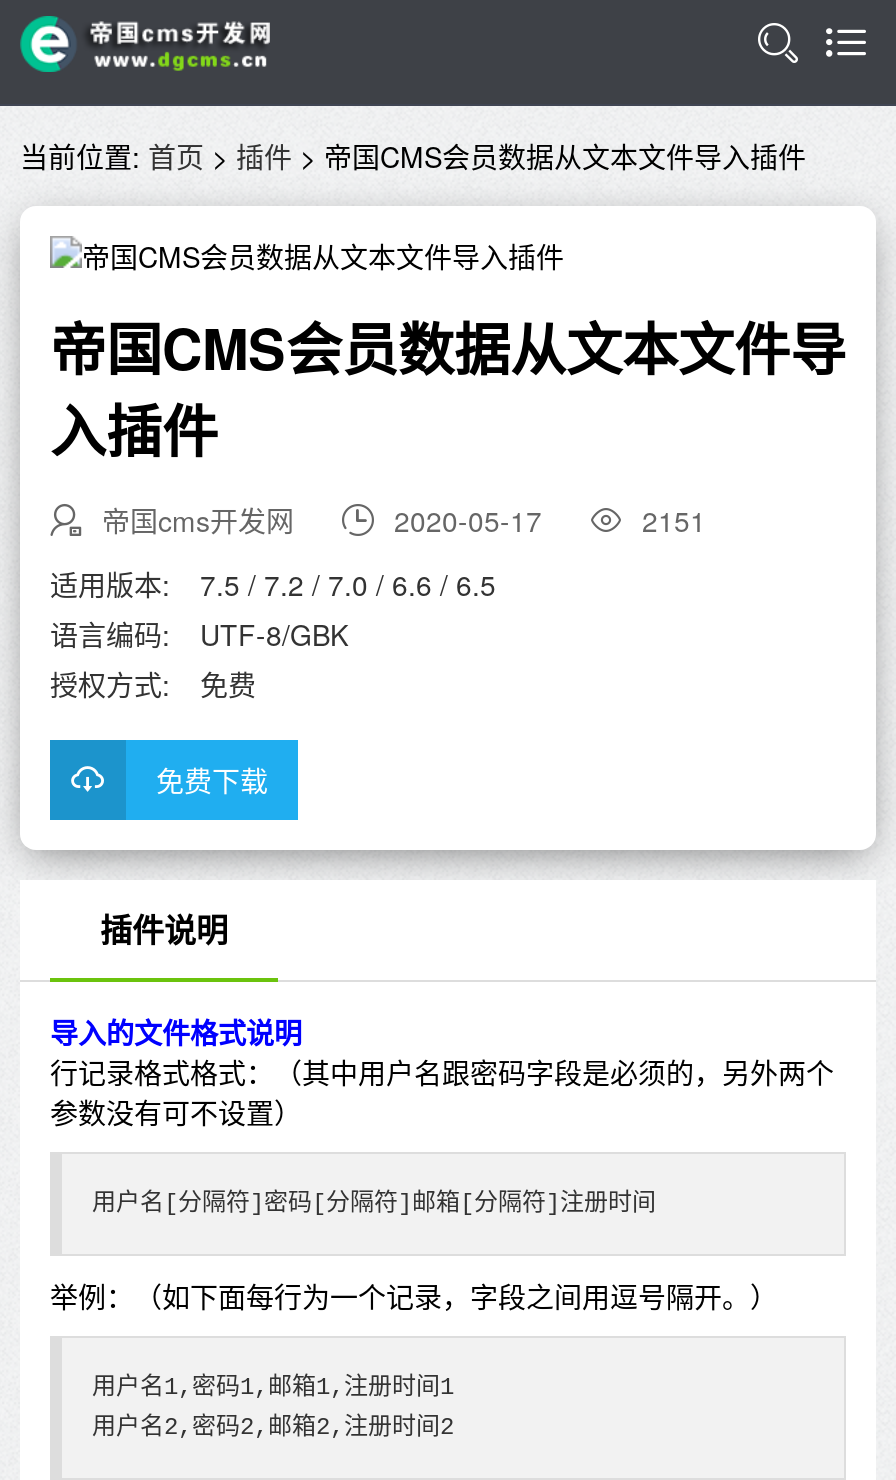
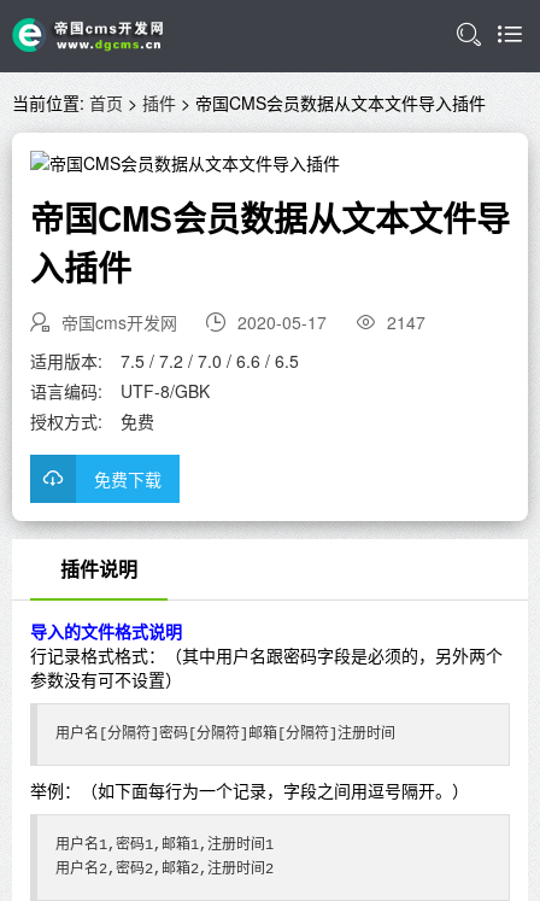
- 2151
+ 2147
